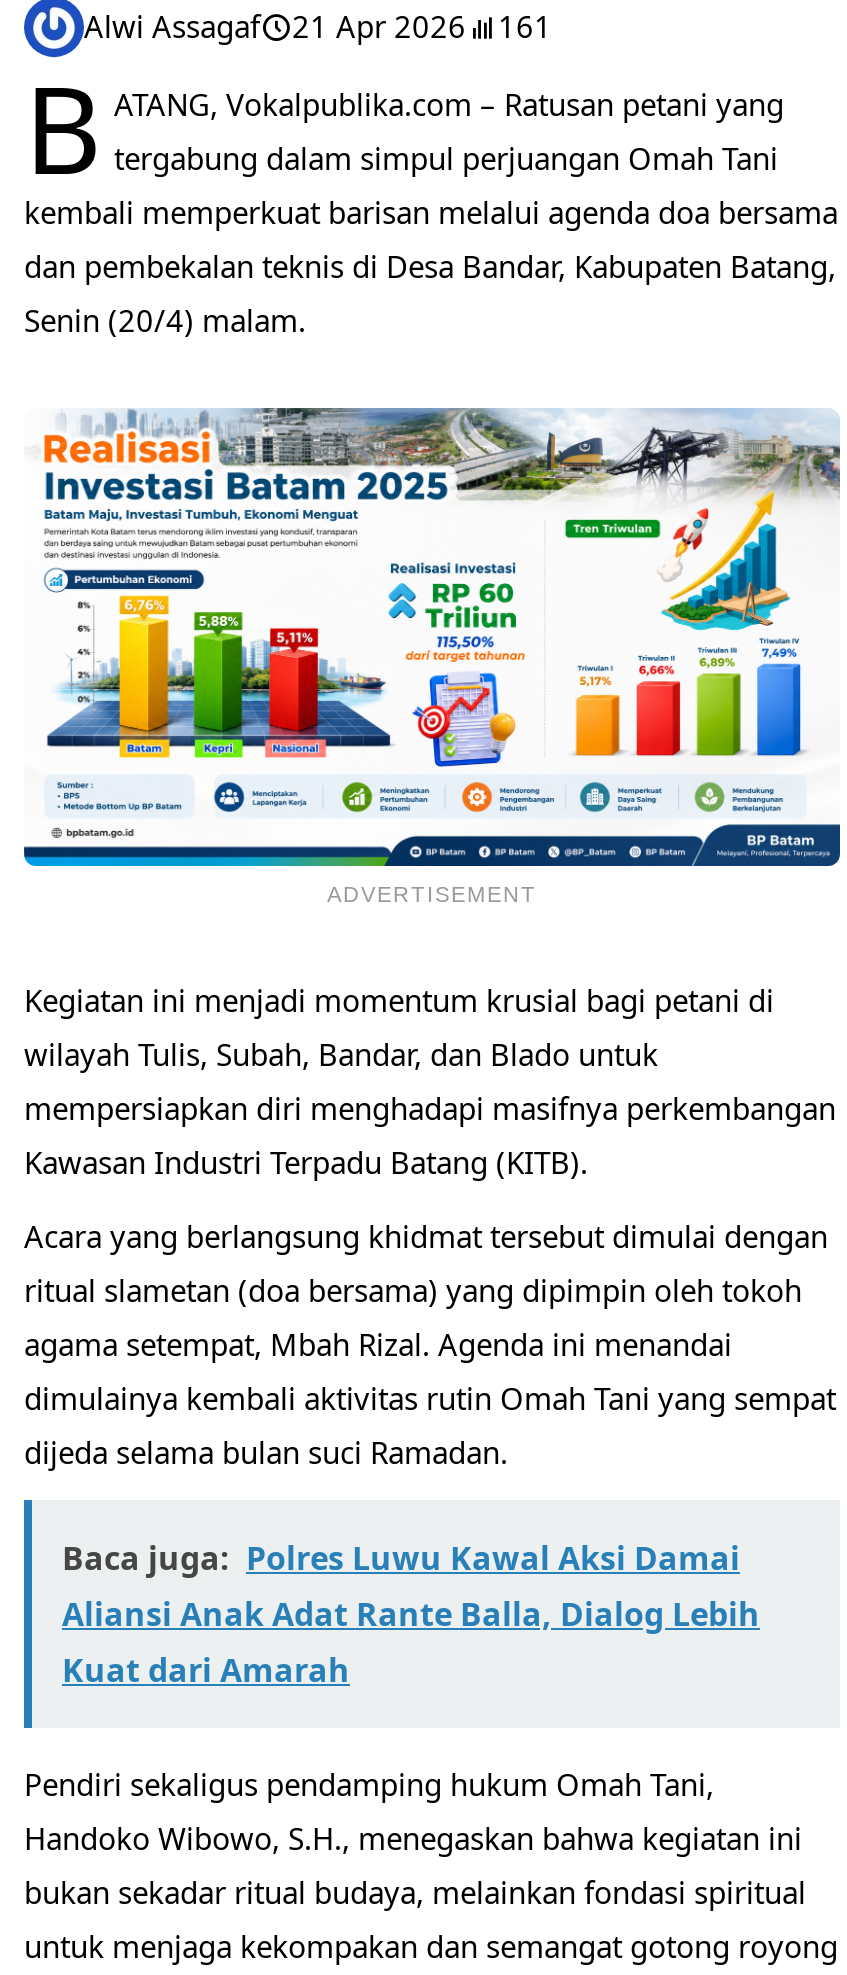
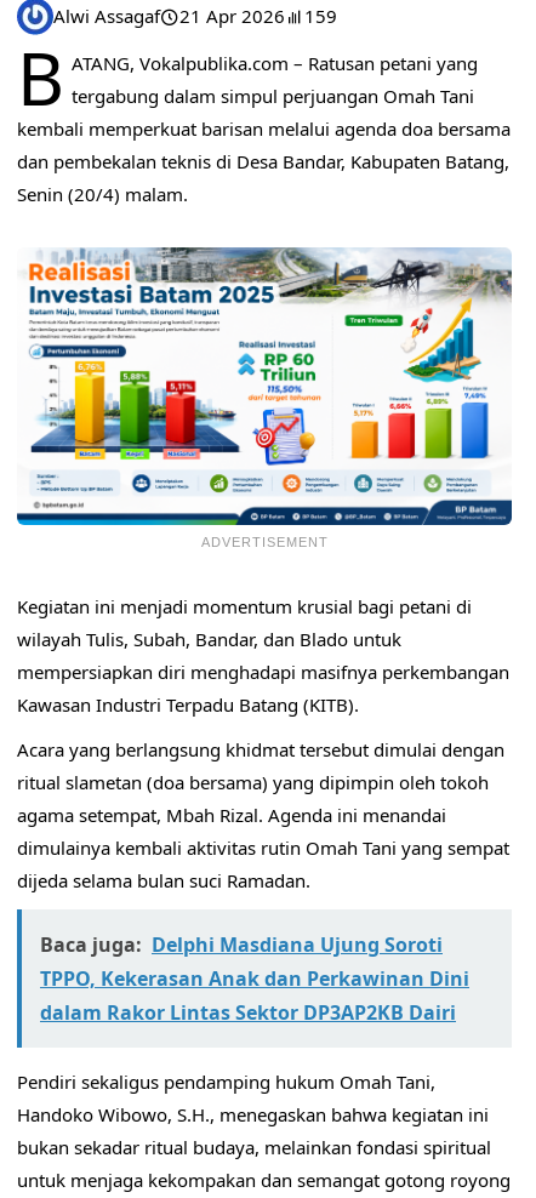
- Alwi Assagaf 21 Apr 2026 161
+ Alwi Assagaf 21 Apr 2026 159

- Baca juga: Polres Luwu Kawal Aksi Damai
- Aliansi Anak Adat Rante Balla, Dialog Lebih
- Kuat dari Amarah
+ Baca juga: Delphi Masdiana Ujung Soroti
+ TPPO, Kekerasan Anak dan Perkawinan Dini
+ dalam Rakor Lintas Sektor DP3AP2KB Dairi
